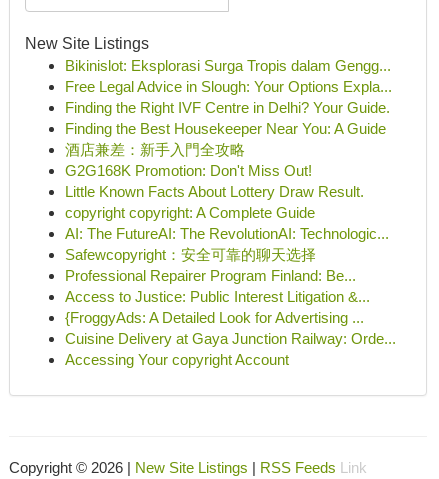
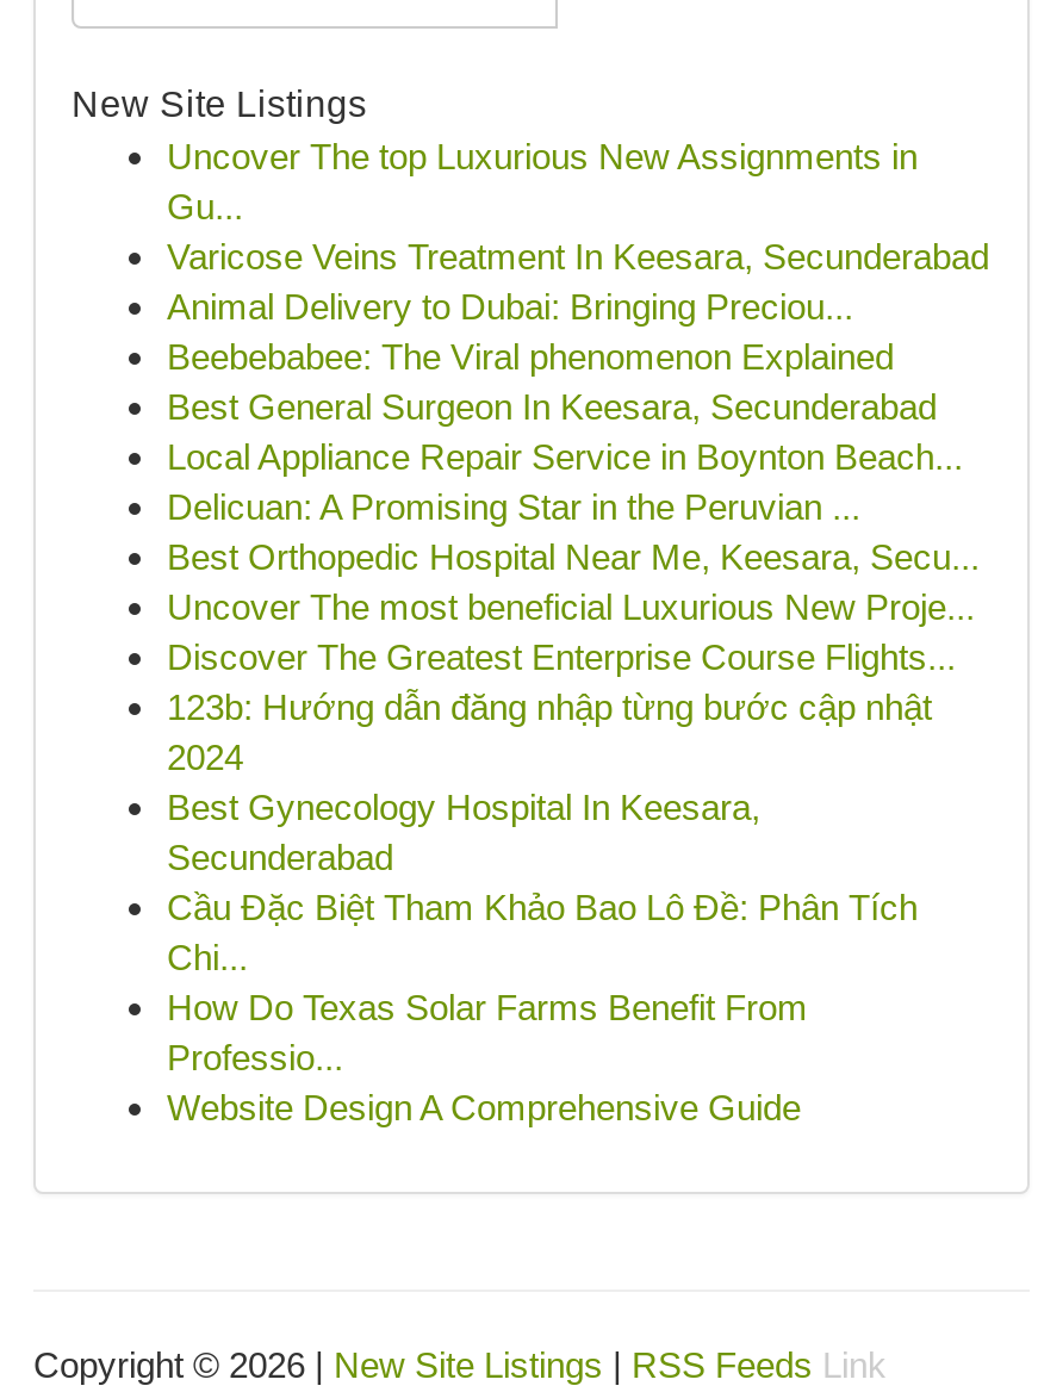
- Bikinislot: Eksplorasi Surga Tropis dalam Gengg...
- Free Legal Advice in Slough: Your Options Expla...
- Finding the Right IVF Centre in Delhi? Your Guide.
- Finding the Best Housekeeper Near You: A Guide
- 酒店兼差：新手入門全攻略
- G2G168K Promotion: Don't Miss Out!
- Little Known Facts About Lottery Draw Result.
- copyright copyright: A Complete Guide
- AI: The FutureAI: The RevolutionAI: Technologic...
- Safewcopyright：安全可靠的聊天选择
- Professional Repairer Program Finland: Be...
- Access to Justice: Public Interest Litigation &...
- {FroggyAds: A Detailed Look for Advertising ...
- Cuisine Delivery at Gaya Junction Railway: Orde...
- Accessing Your copyright Account
+ Uncover The top Luxurious New Assignments in
+ Gu...
+ Varicose Veins Treatment In Keesara, Secunderabad
+ Animal Delivery to Dubai: Bringing Preciou...
+ Beebebabee: The Viral phenomenon Explained
+ Best General Surgeon In Keesara, Secunderabad
+ Local Appliance Repair Service in Boynton Beach...
+ Delicuan: A Promising Star in the Peruvian ...
+ Best Orthopedic Hospital Near Me, Keesara, Secu...
+ Uncover The most beneficial Luxurious New Proje...
+ Discover The Greatest Enterprise Course Flights...
+ 123b: Hướng dẫn đăng nhập từng bước cập nhật
+ 2024
+ Best Gynecology Hospital In Keesara,
+ Secunderabad
+ Cầu Đặc Biệt Tham Khảo Bao Lô Đề: Phân Tích
+ Chi...
+ How Do Texas Solar Farms Benefit From
+ Professio...
+ Website Design A Comprehensive Guide
